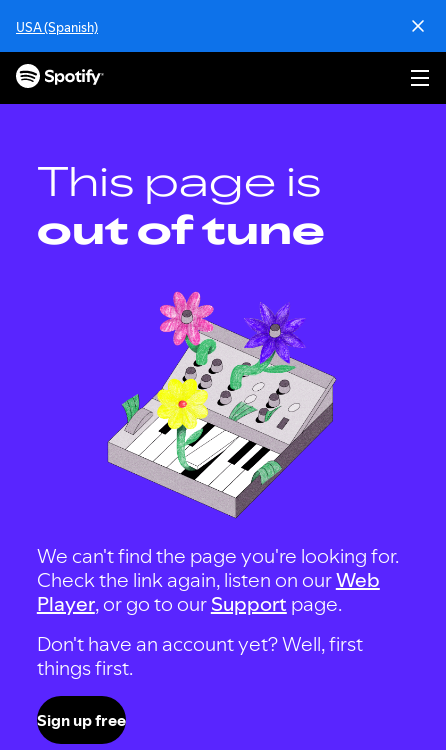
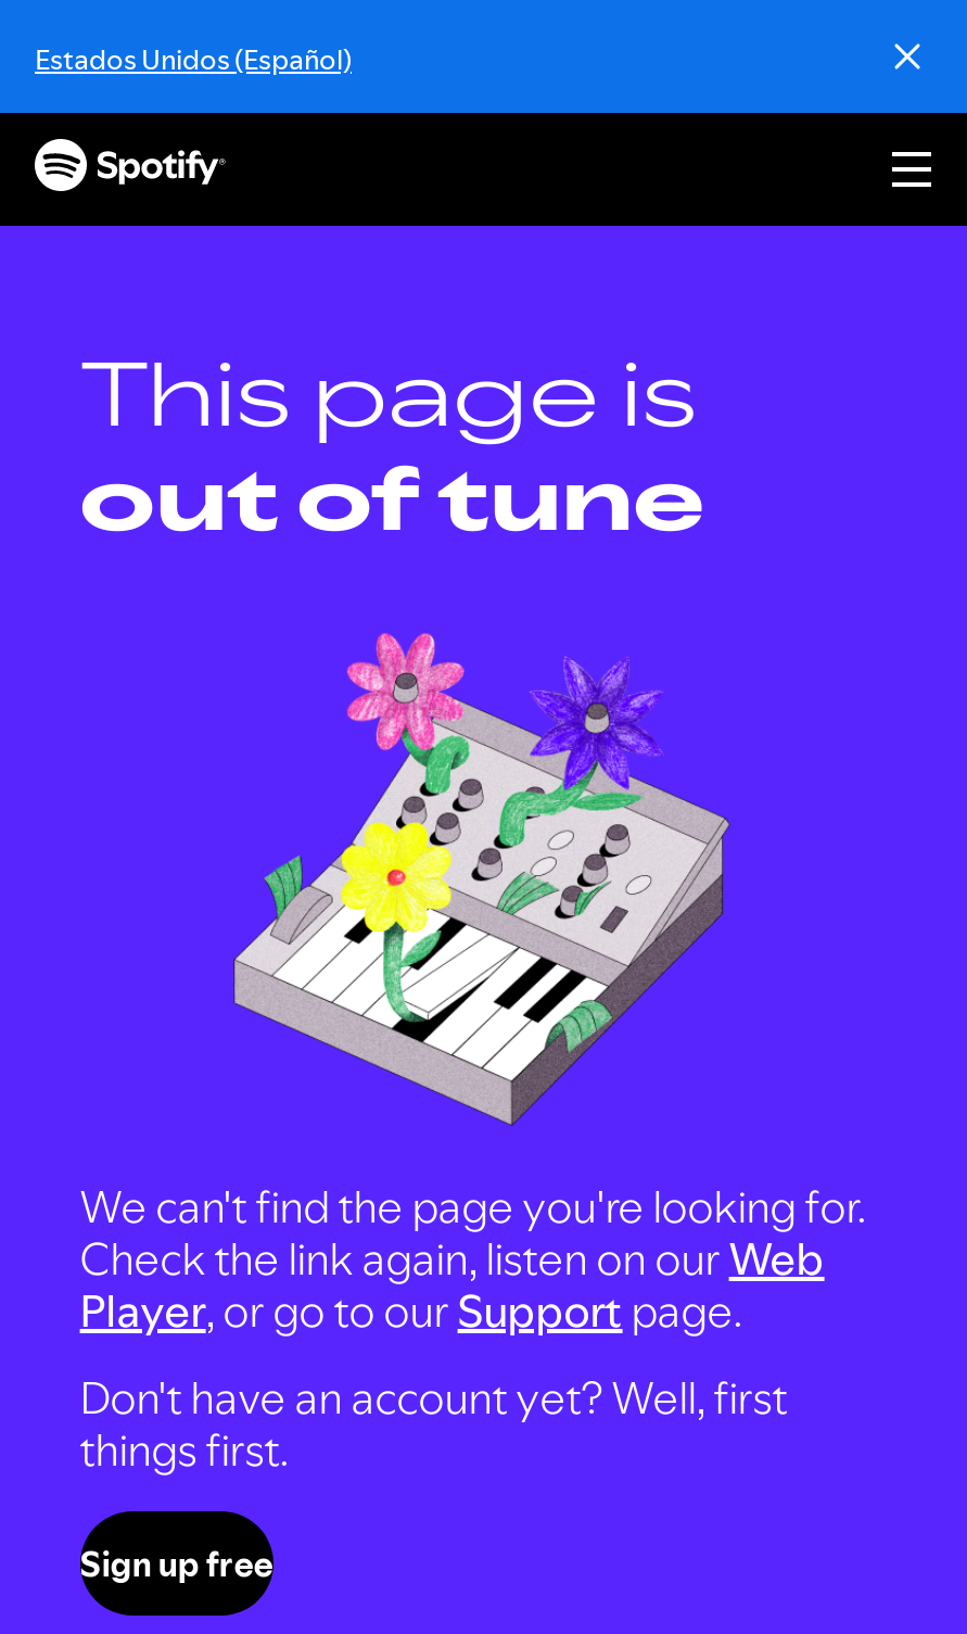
- USA (Spanish)
+ Estados Unidos (Español)
